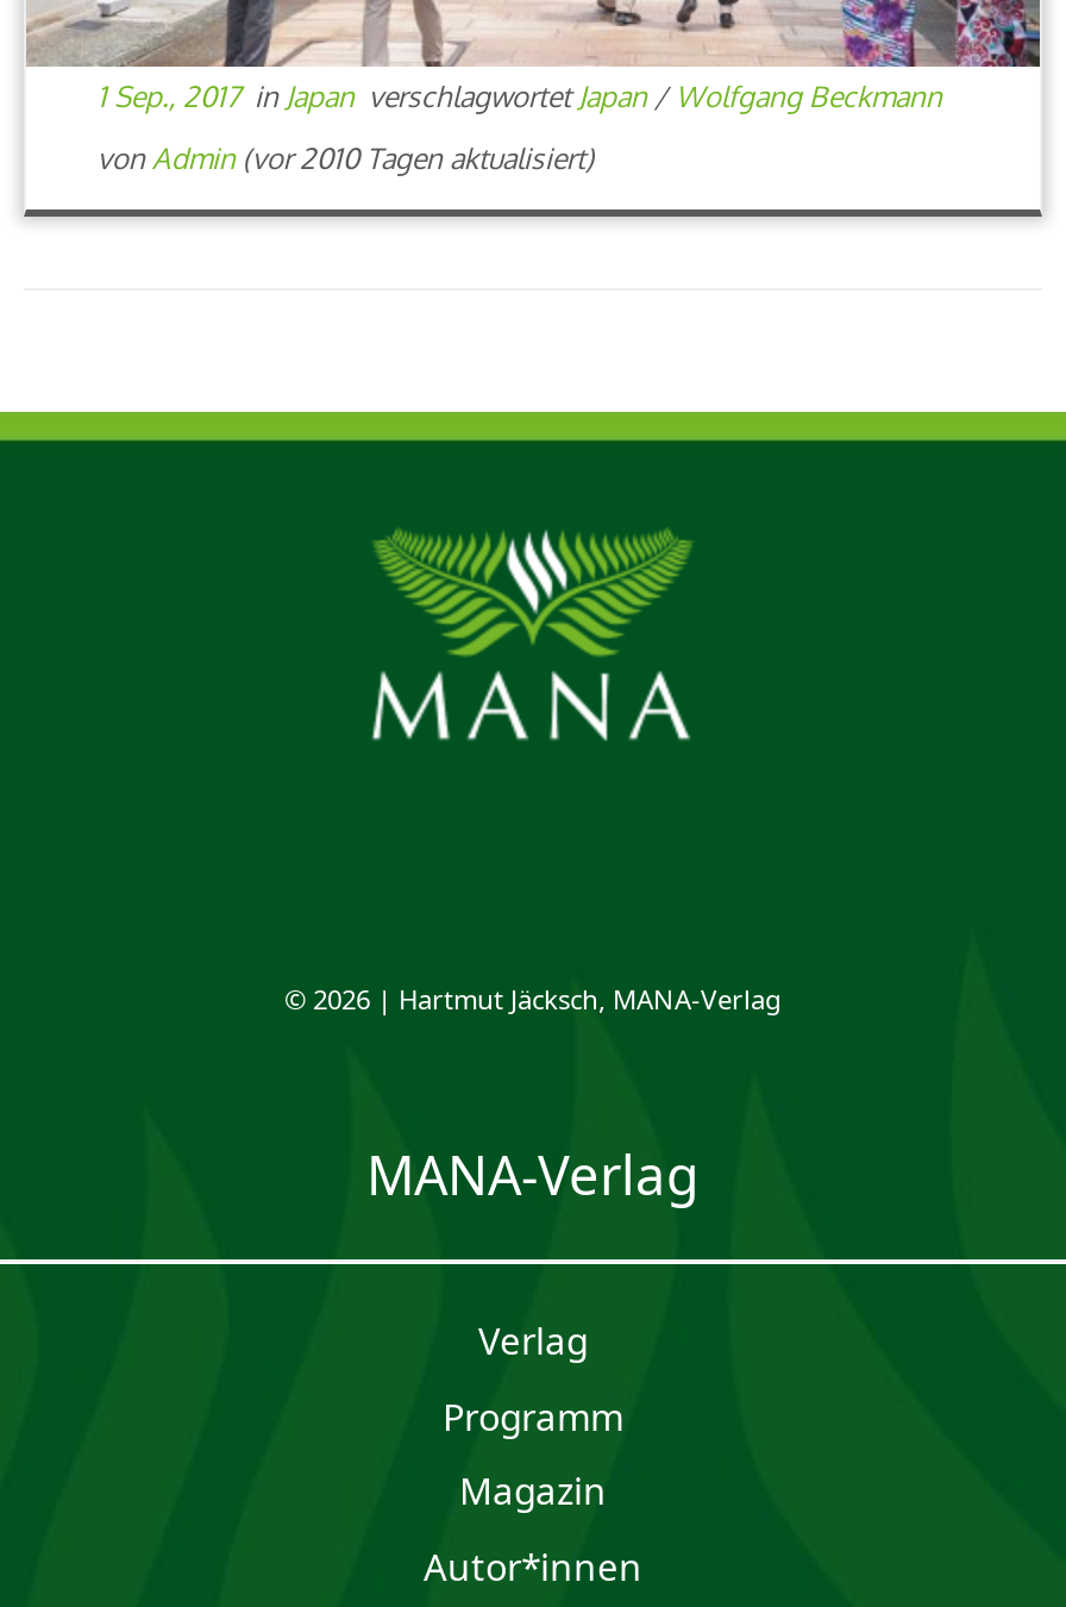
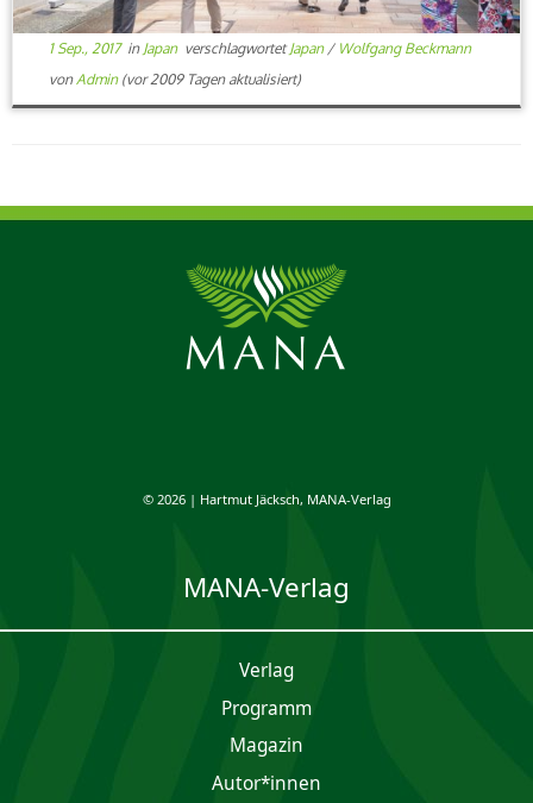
- von Admin (vor 2010 Tagen aktualisiert)
+ von Admin (vor 2009 Tagen aktualisiert)
